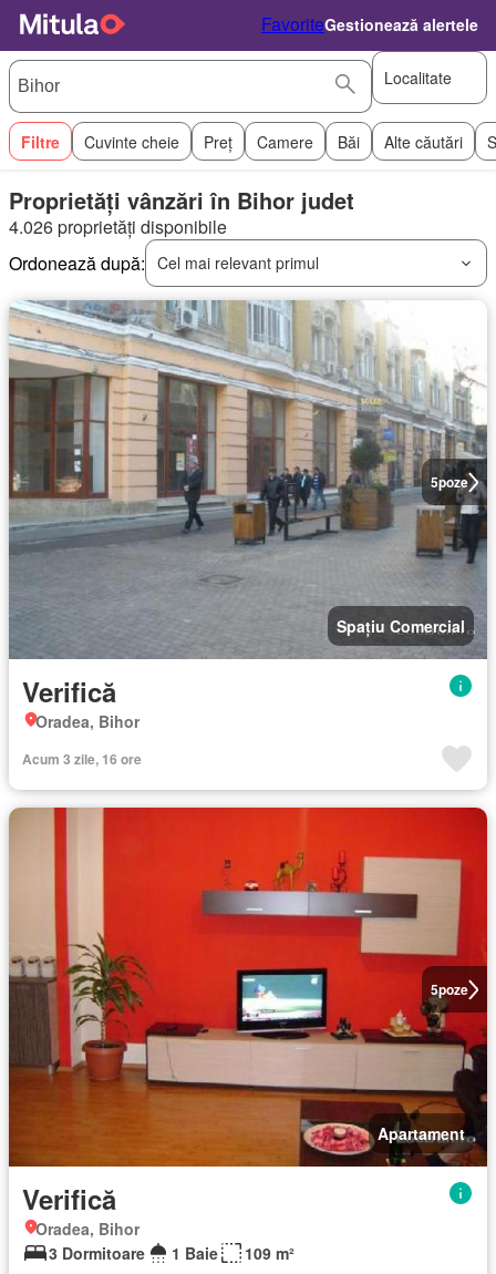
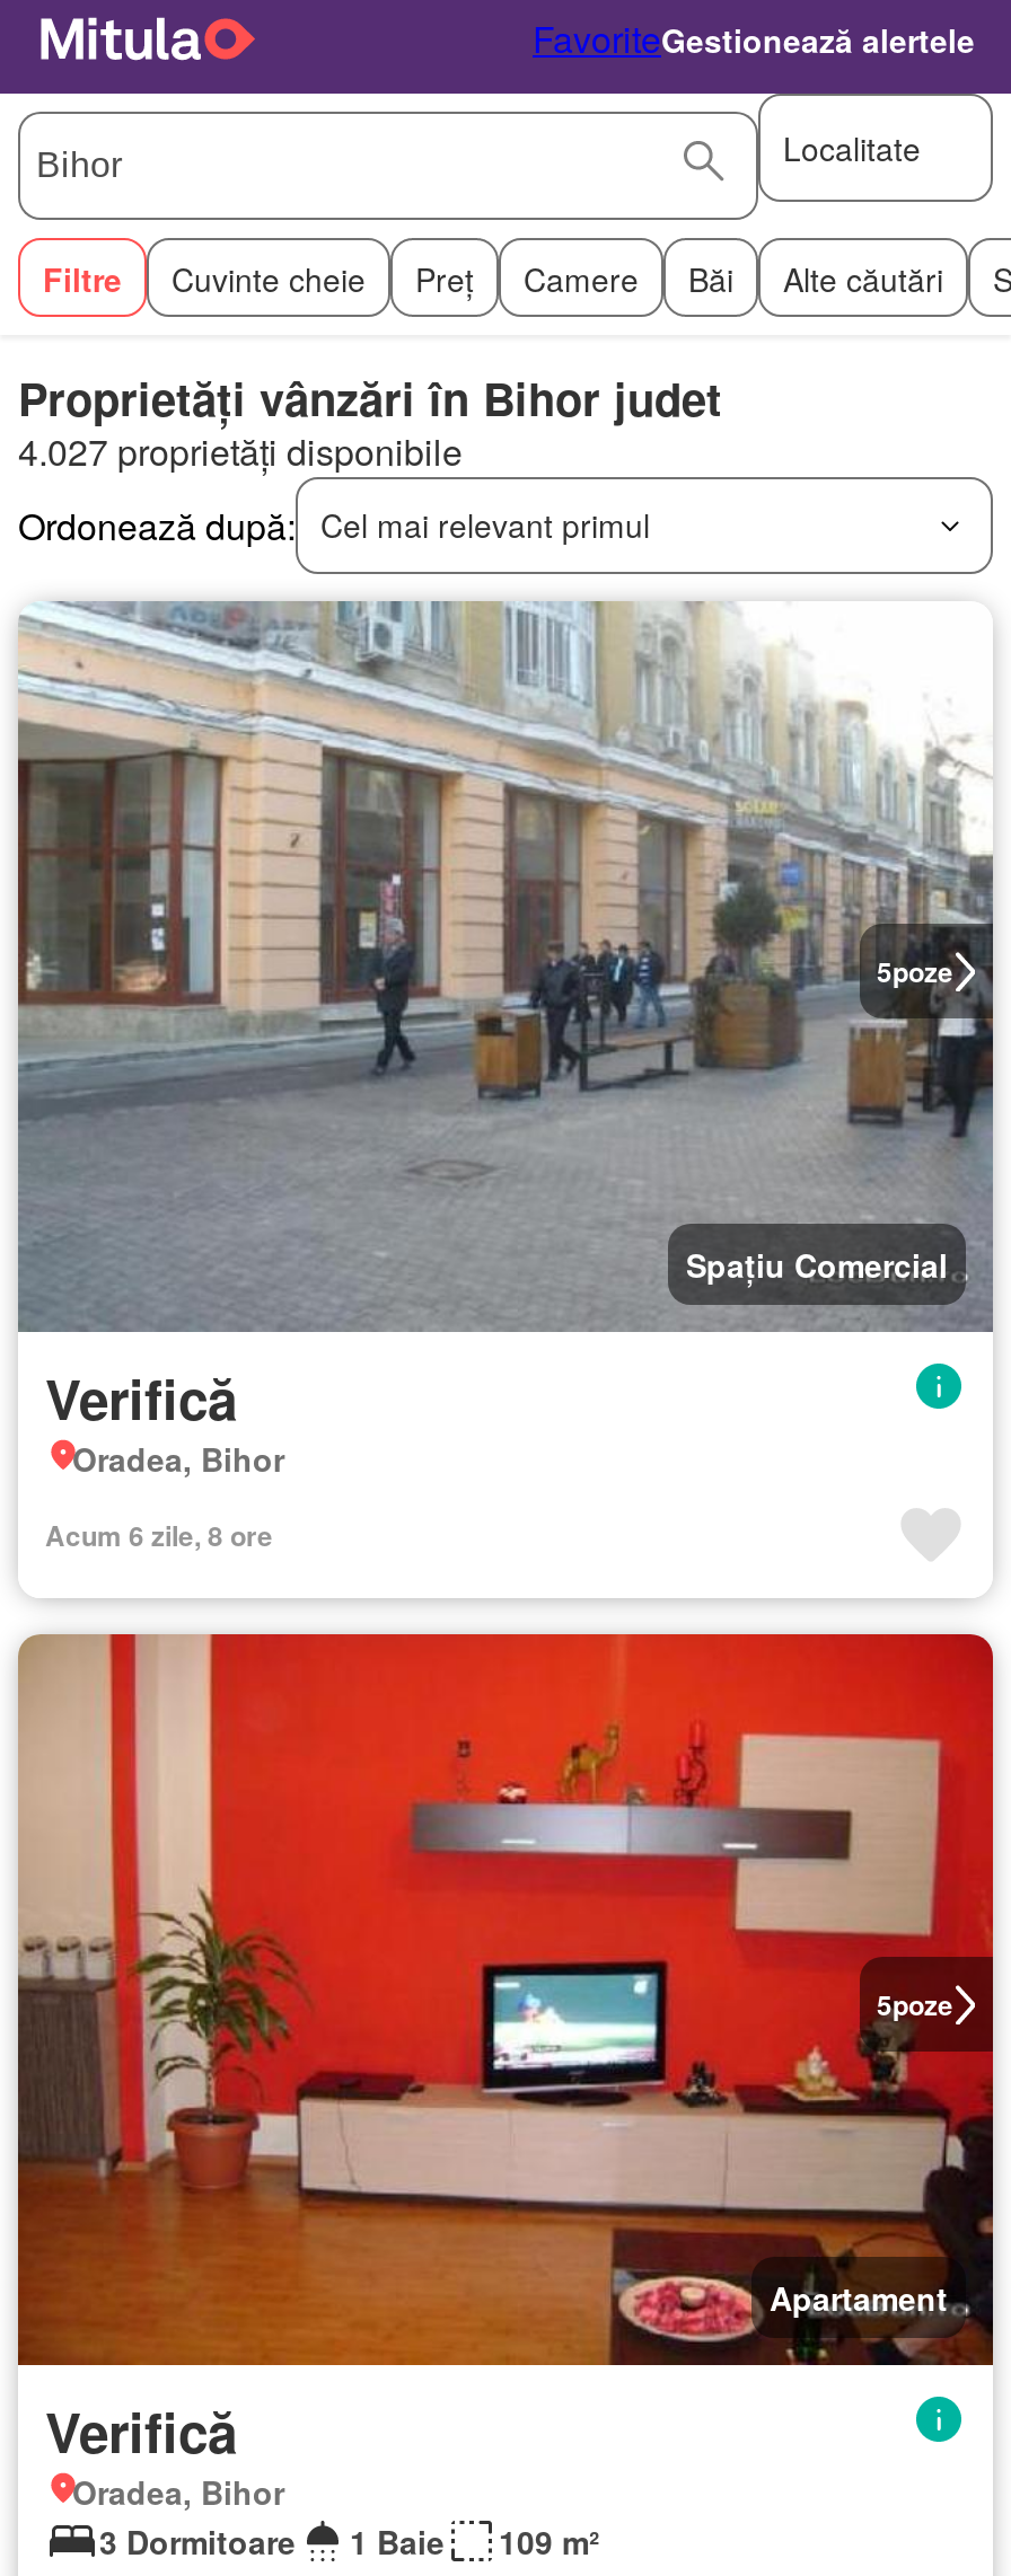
- 4.026 proprietăți disponibile
+ 4.027 proprietăți disponibile

- Acum 3 zile, 16 ore
+ Acum 6 zile, 8 ore
